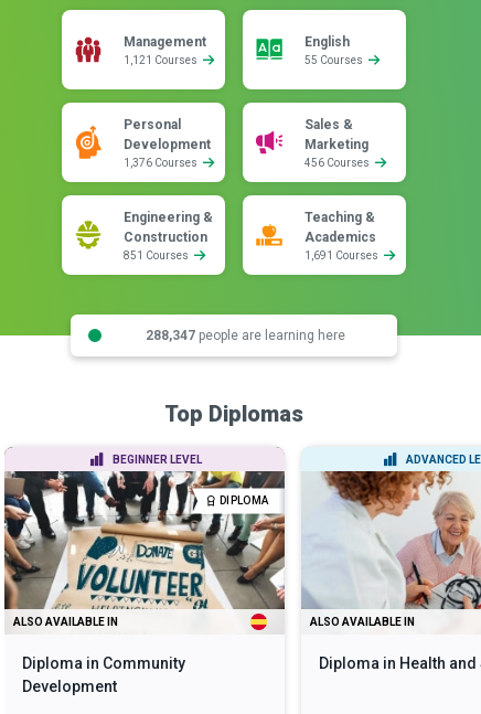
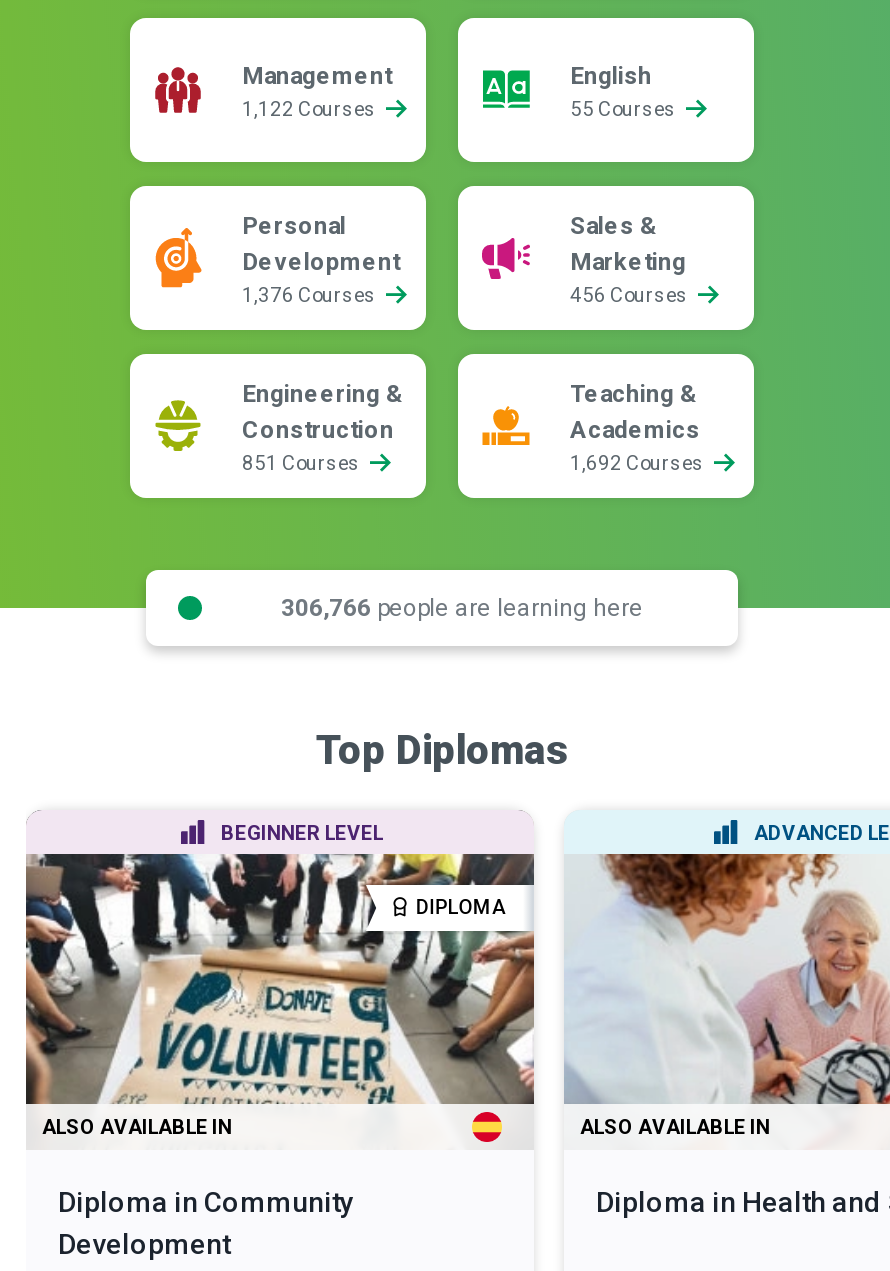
- 1,121 Courses
+ 1,122 Courses

- 1,691 Courses
+ 1,692 Courses

- 288,347 people are learning here
+ 306,766 people are learning here
